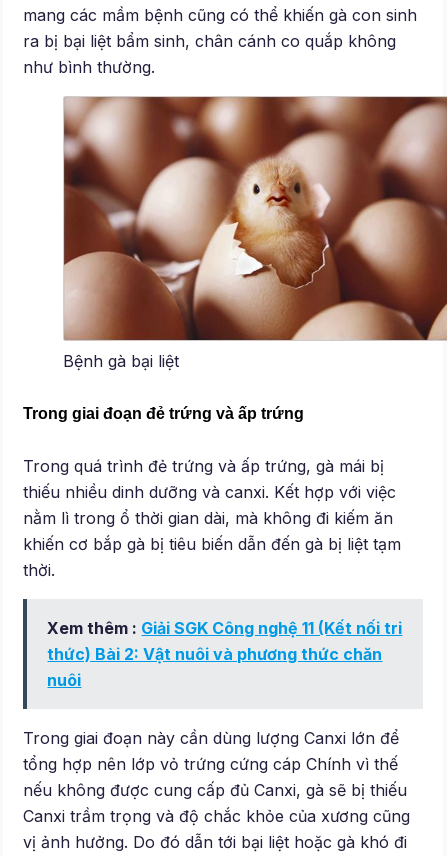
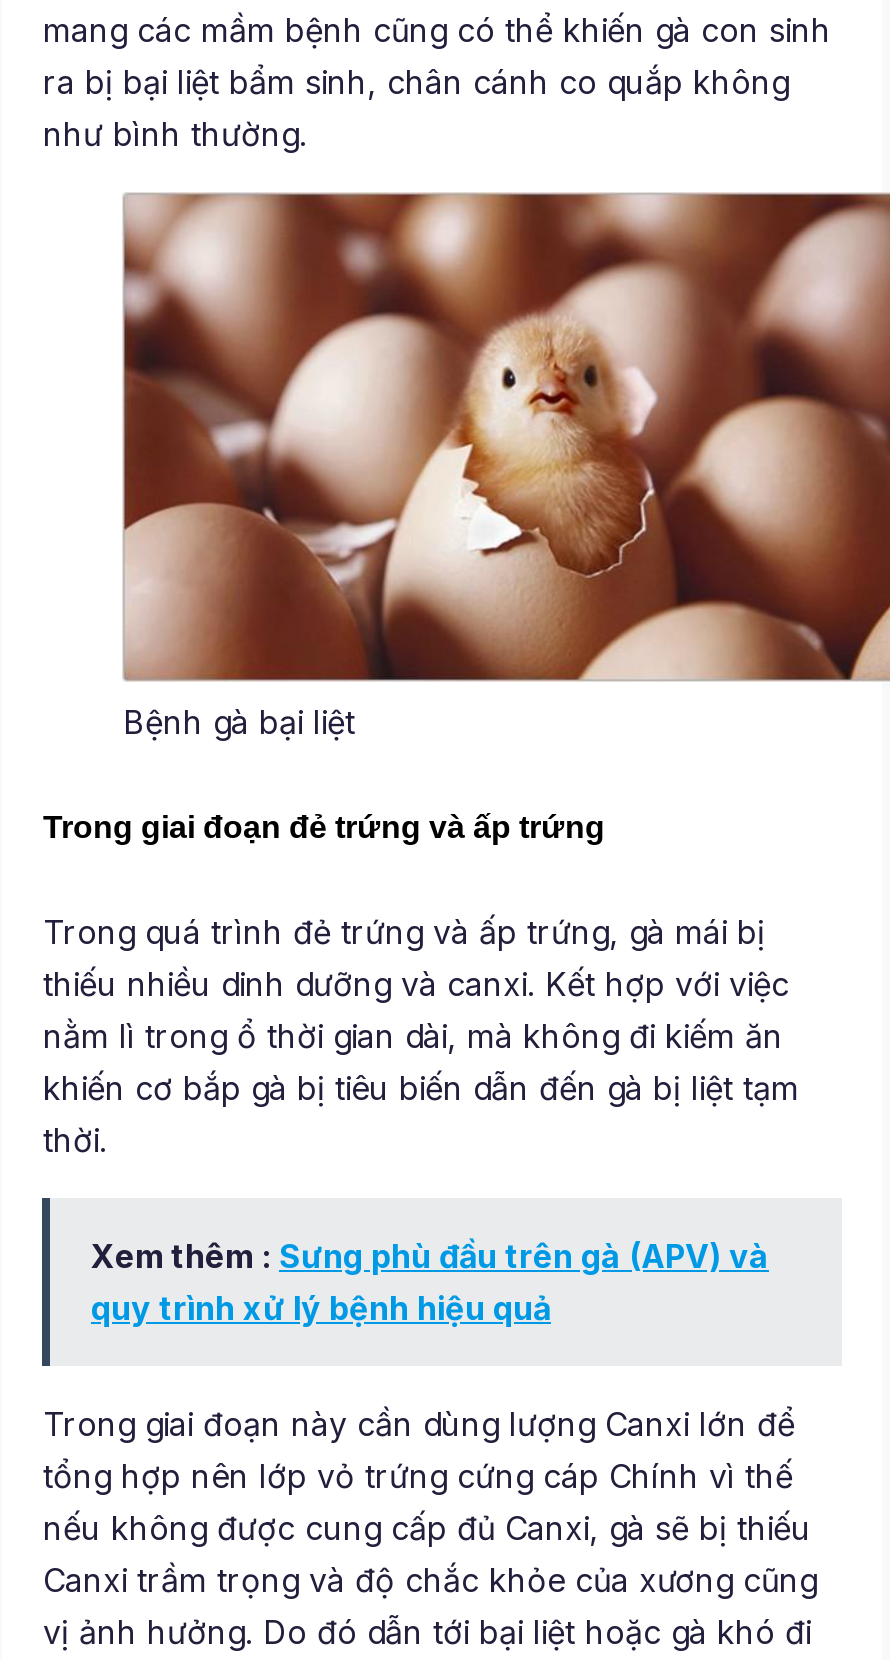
- Xem thêm : Giải SGK Công nghệ 11 (Kết nối tri
- thức) Bài 2: Vật nuôi và phương thức chăn
- nuôi
+ Xem thêm : Sưng phù đầu trên gà (APV) và
+ quy trình xử lý bệnh hiệu quả
